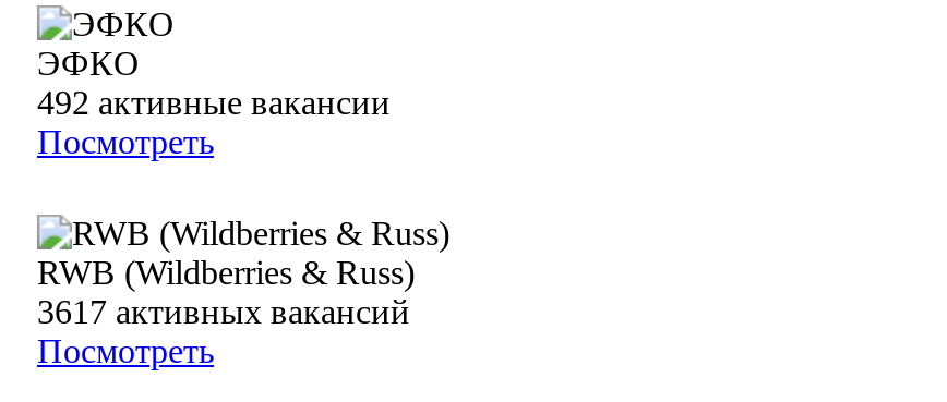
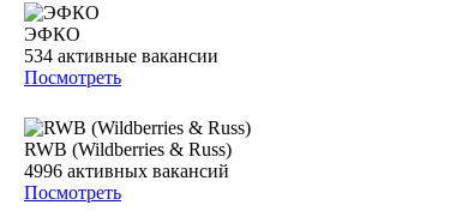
- 492 активные вакансии
+ 534 активные вакансии

- 3617 активных вакансий
+ 4996 активных вакансий
